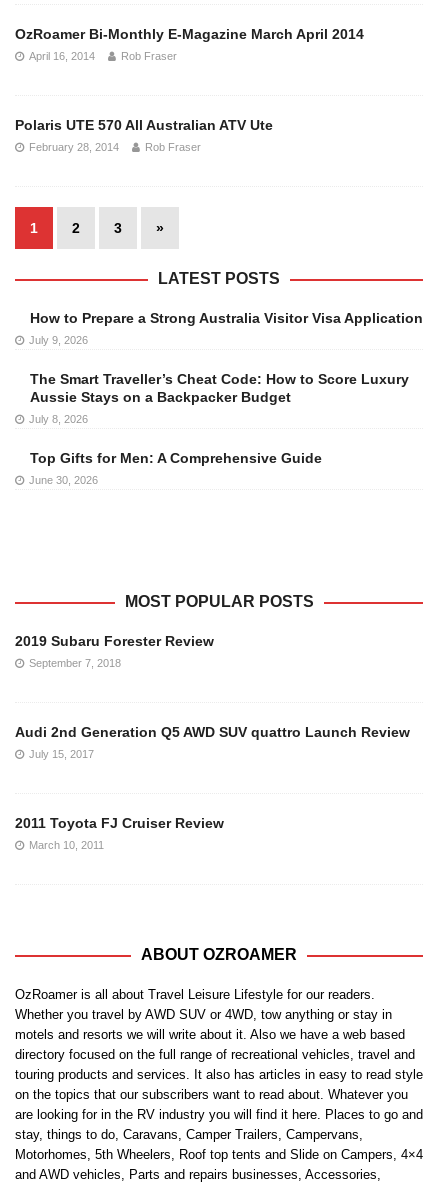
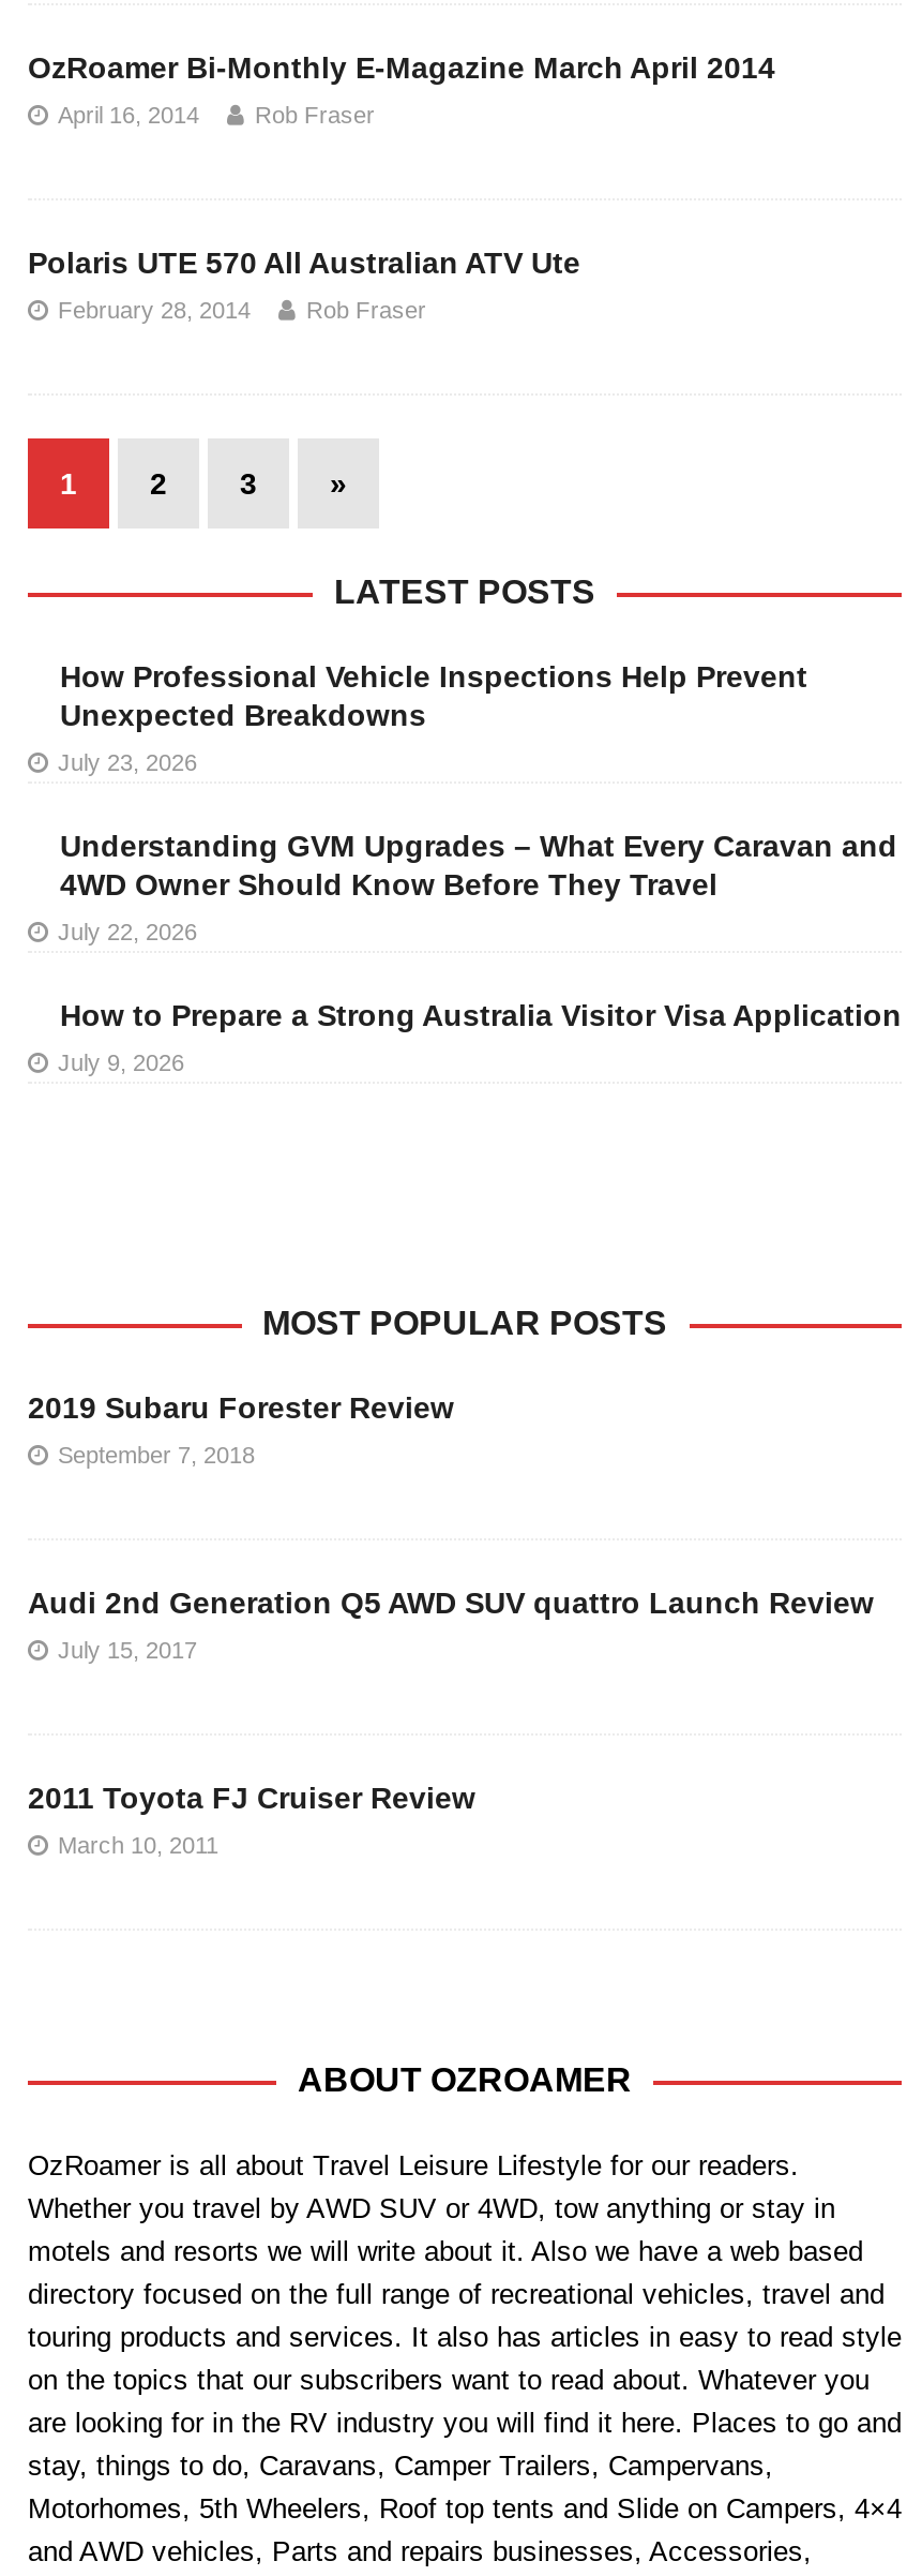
+ How Professional Vehicle Inspections Help Prevent
+ Unexpected Breakdowns
+ July 23, 2026
+ Understanding GVM Upgrades – What Every Caravan and
+ 4WD Owner Should Know Before They Travel
+ July 22, 2026

moved down: How to Prepare a Strong Australia Visitor Visa Application | July 9, 2026

- The Smart Traveller’s Cheat Code: How to Score Luxury
- Aussie Stays on a Backpacker Budget
- July 8, 2026
- Top Gifts for Men: A Comprehensive Guide
- June 30, 2026
